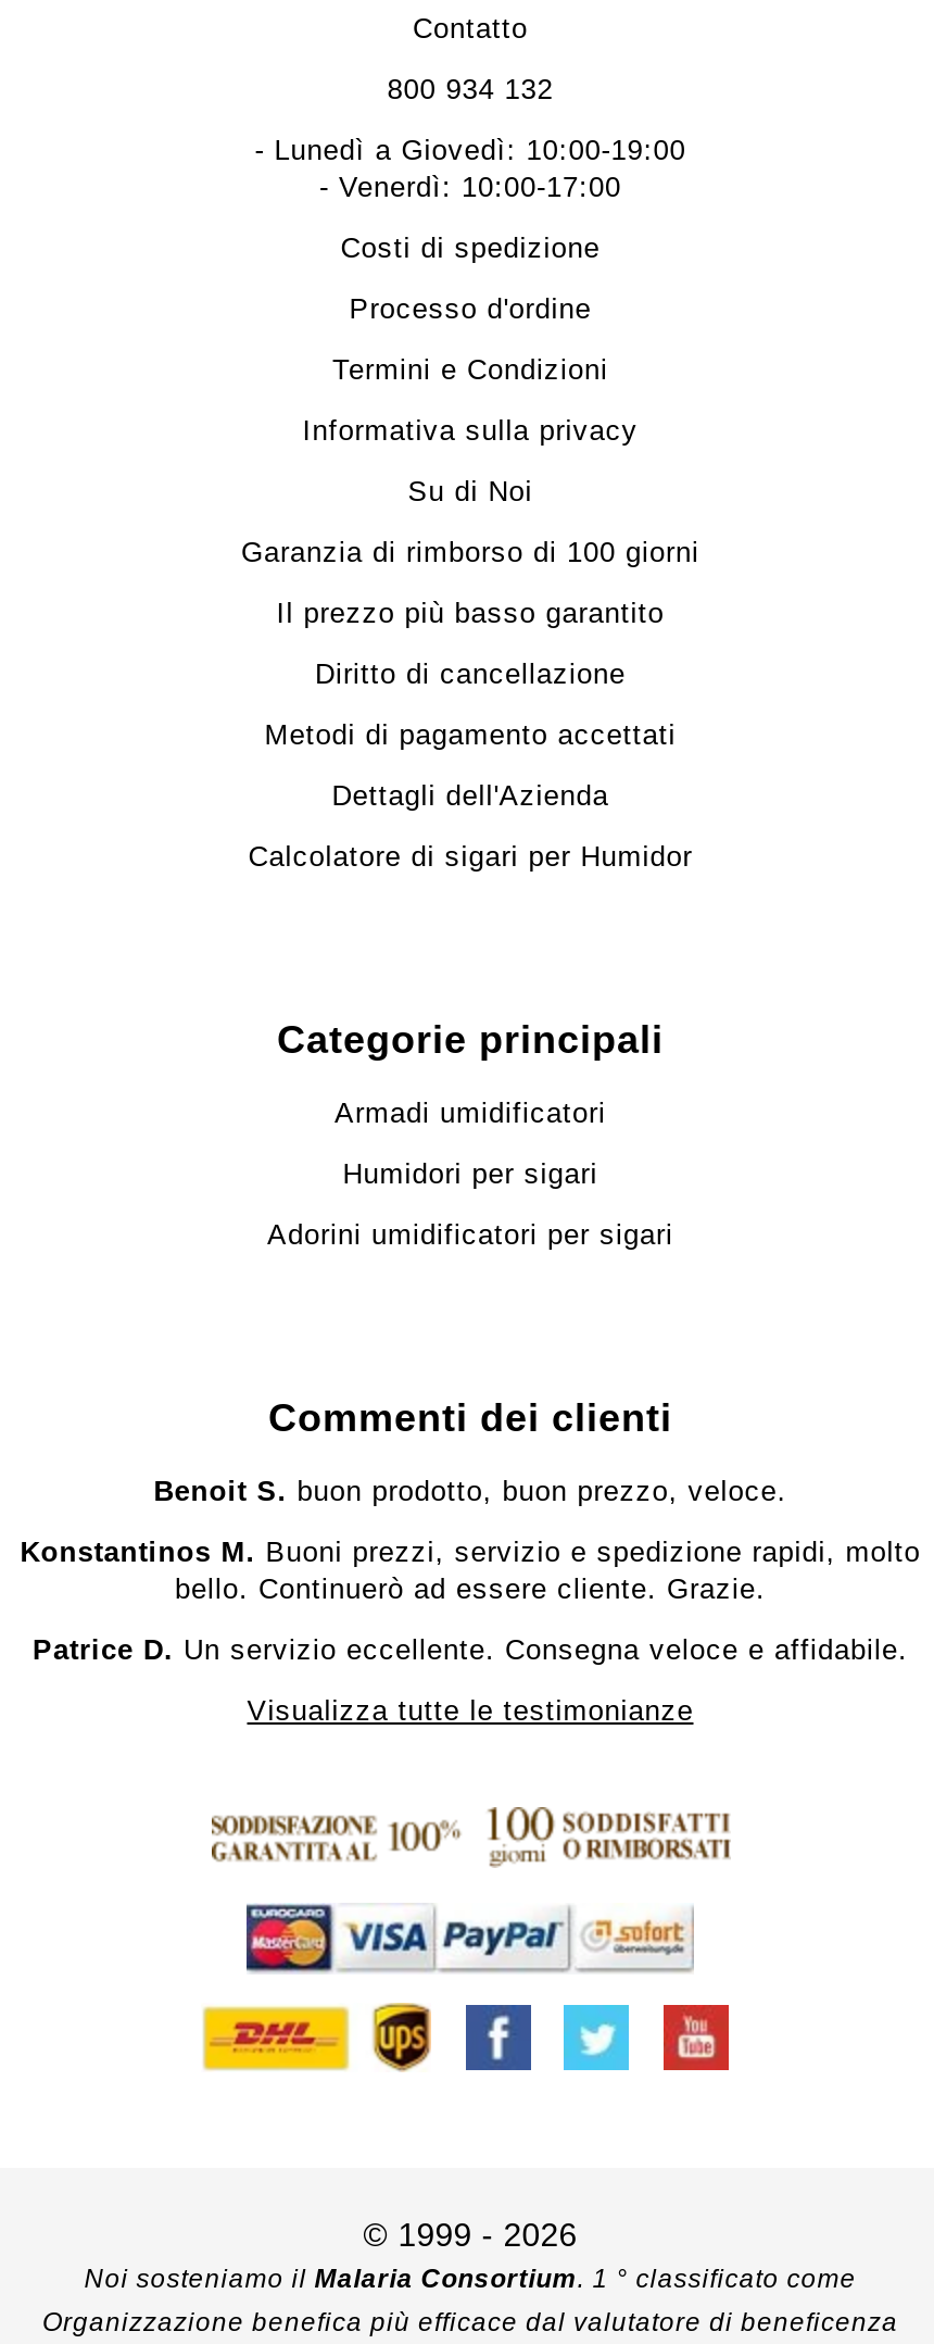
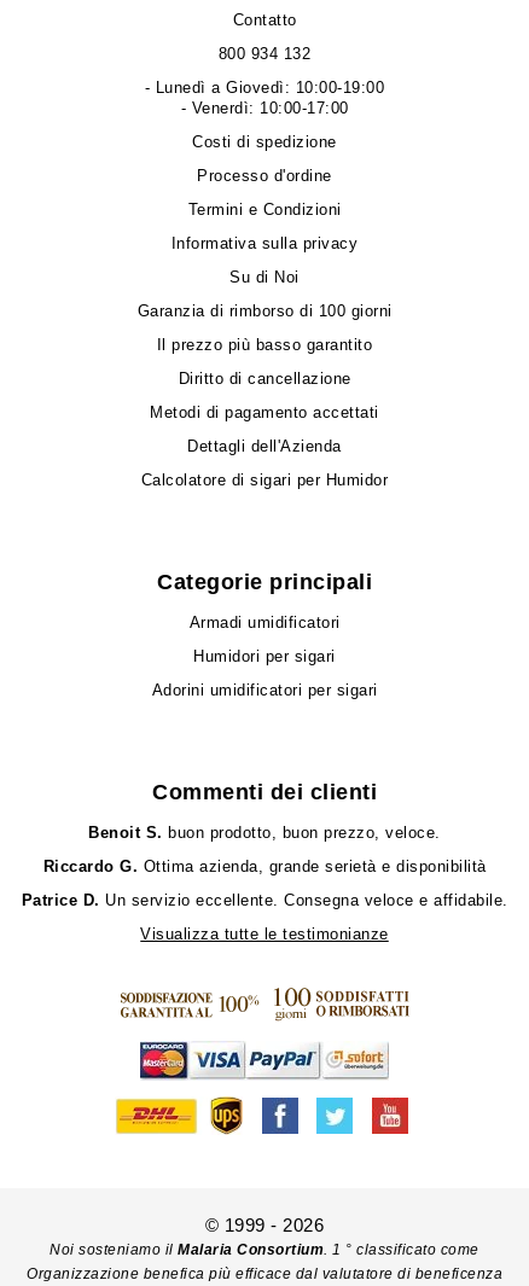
- Konstantinos M. Buoni prezzi, servizio e spedizione rapidi, molto
- bello. Continuerò ad essere cliente. Grazie.
+ Riccardo G. Ottima azienda, grande serietà e disponibilità
